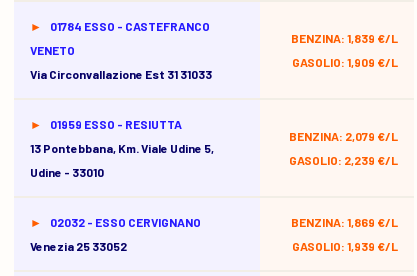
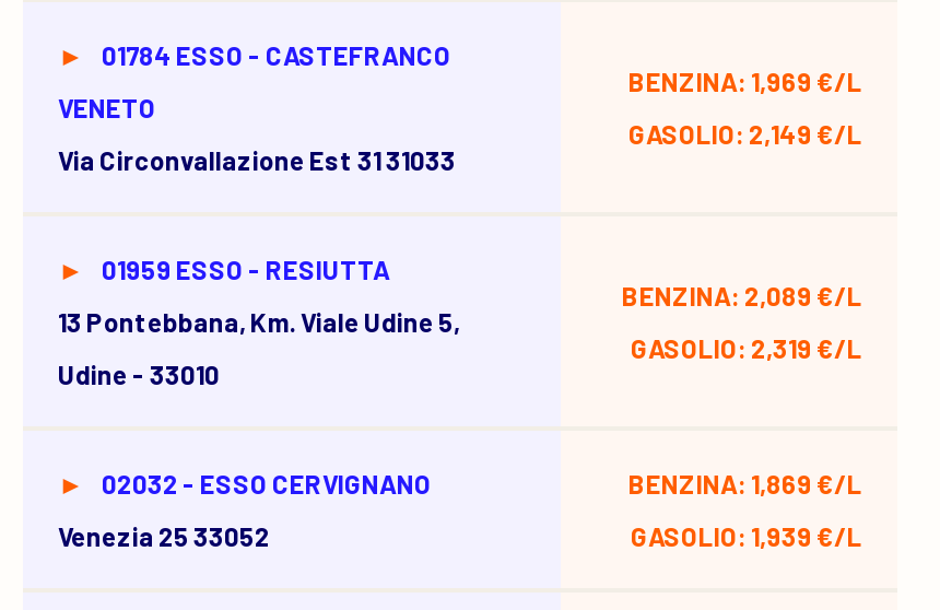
- BENZINA: 1,839 €/L
+ BENZINA: 1,969 €/L

- GASOLIO: 1,909 €/L
+ GASOLIO: 2,149 €/L

- BENZINA: 2,079 €/L
+ BENZINA: 2,089 €/L

- GASOLIO: 2,239 €/L
+ GASOLIO: 2,319 €/L
